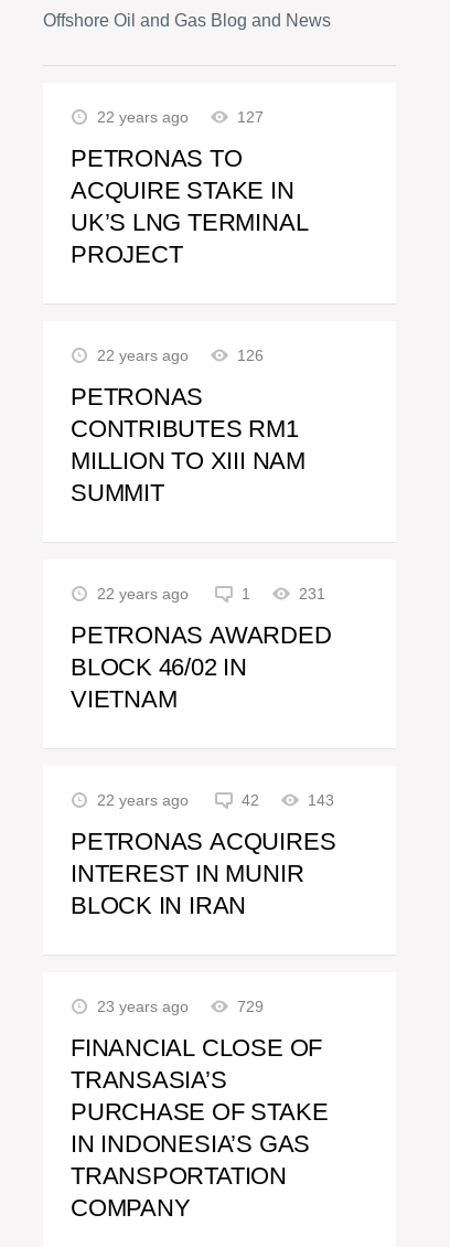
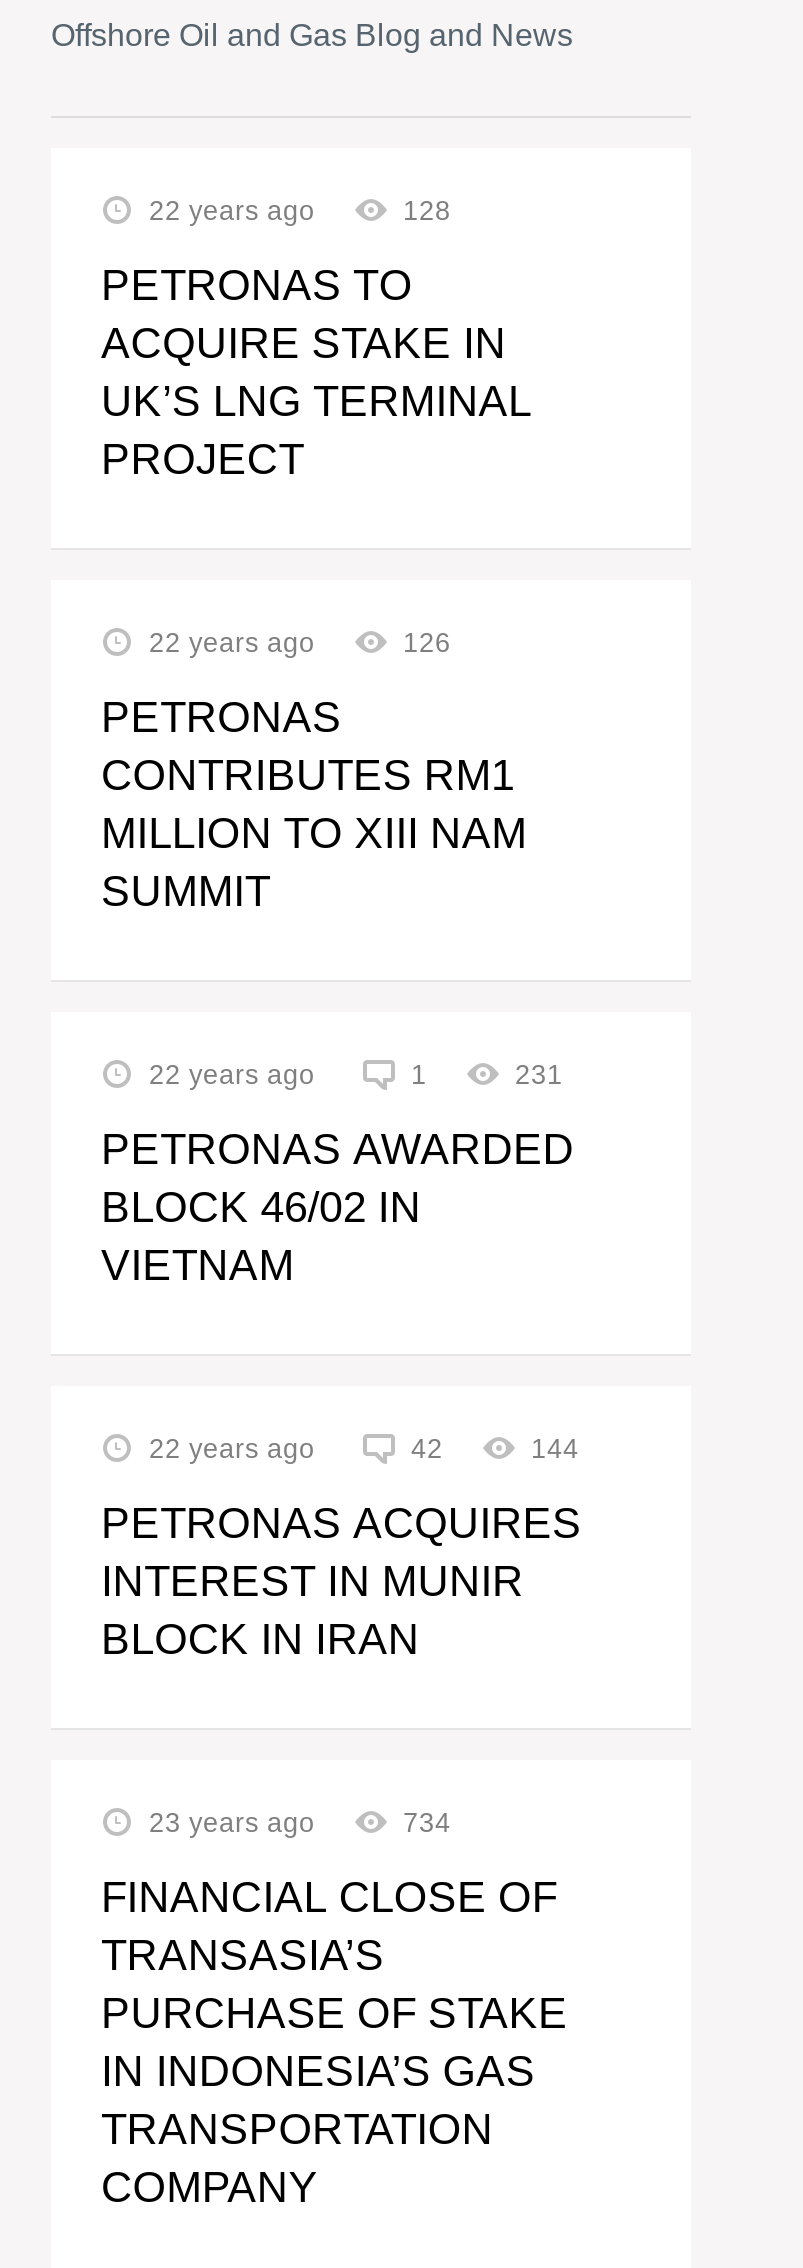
- 127
+ 128

- 143
+ 144

- 729
+ 734
